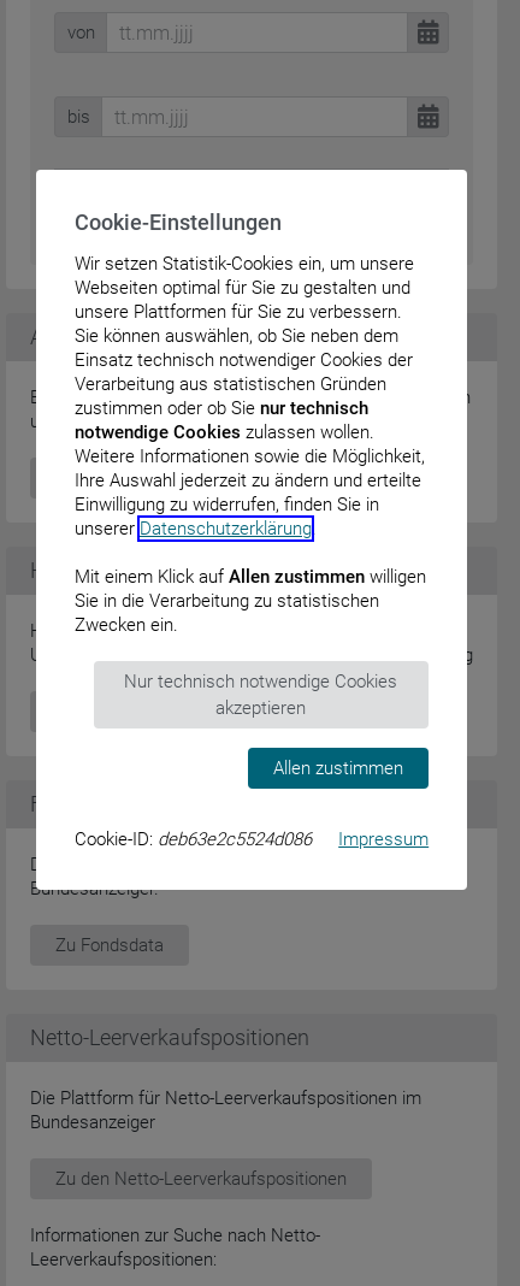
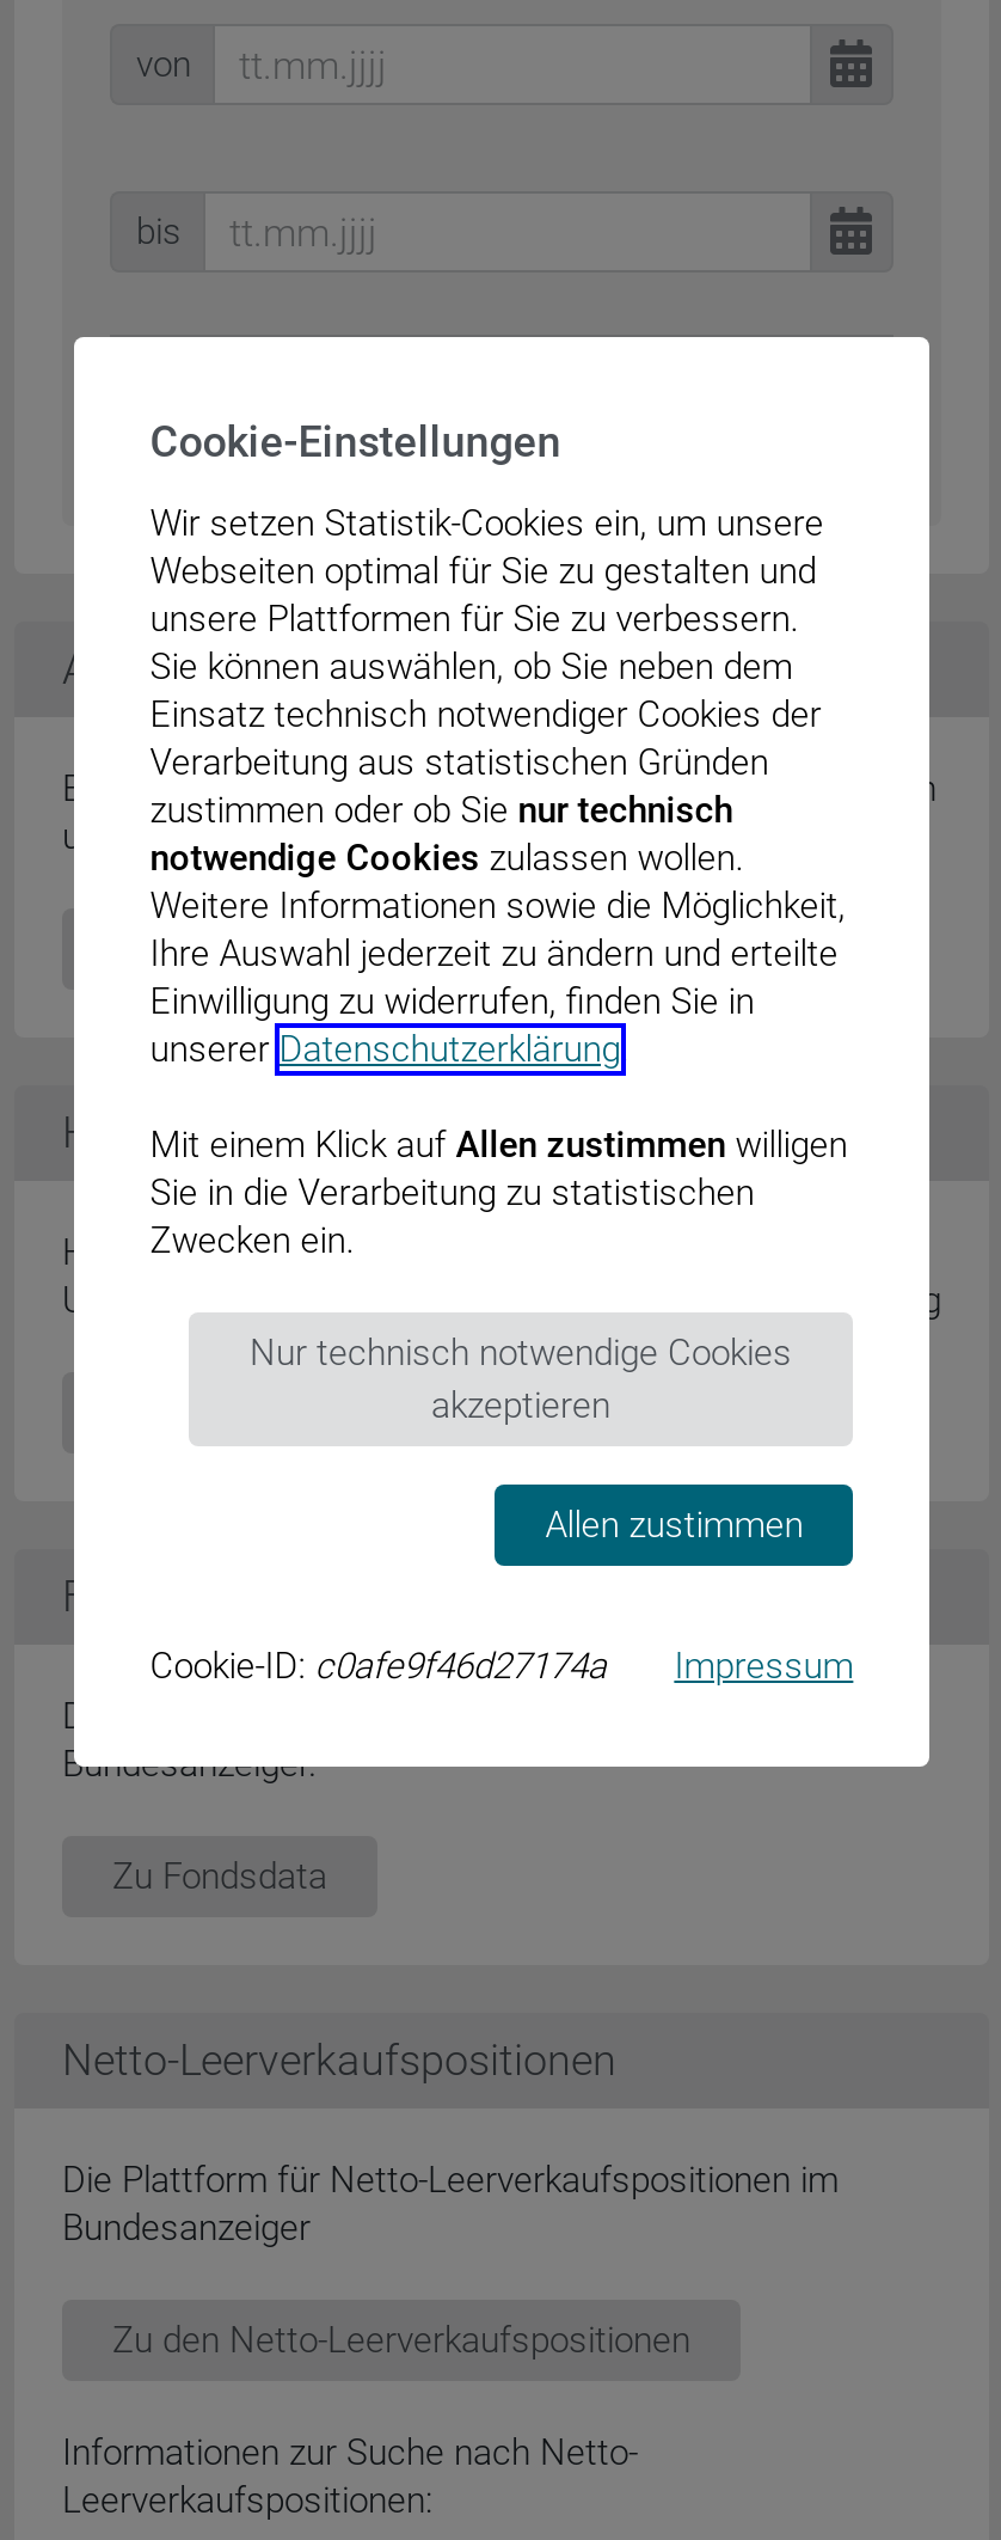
- Cookie-ID: deb63e2c5524d086
+ Cookie-ID: c0afe9f46d27174a
